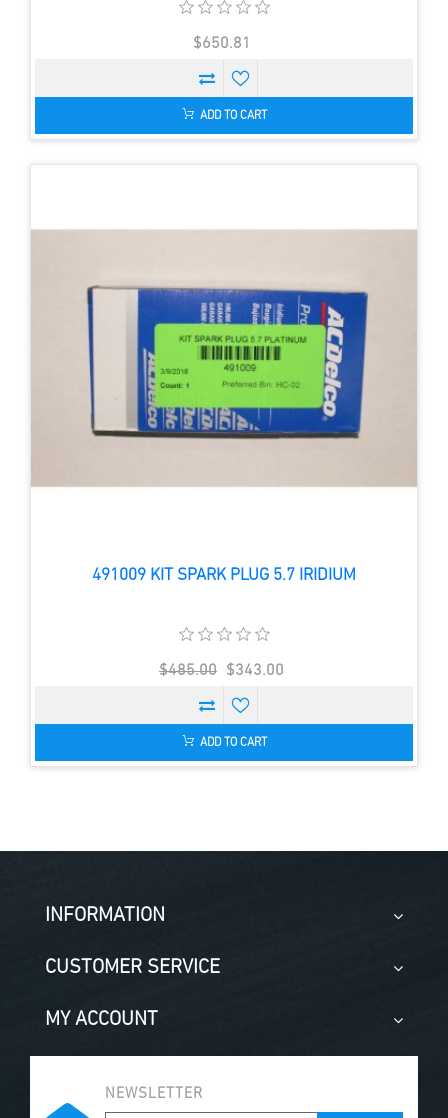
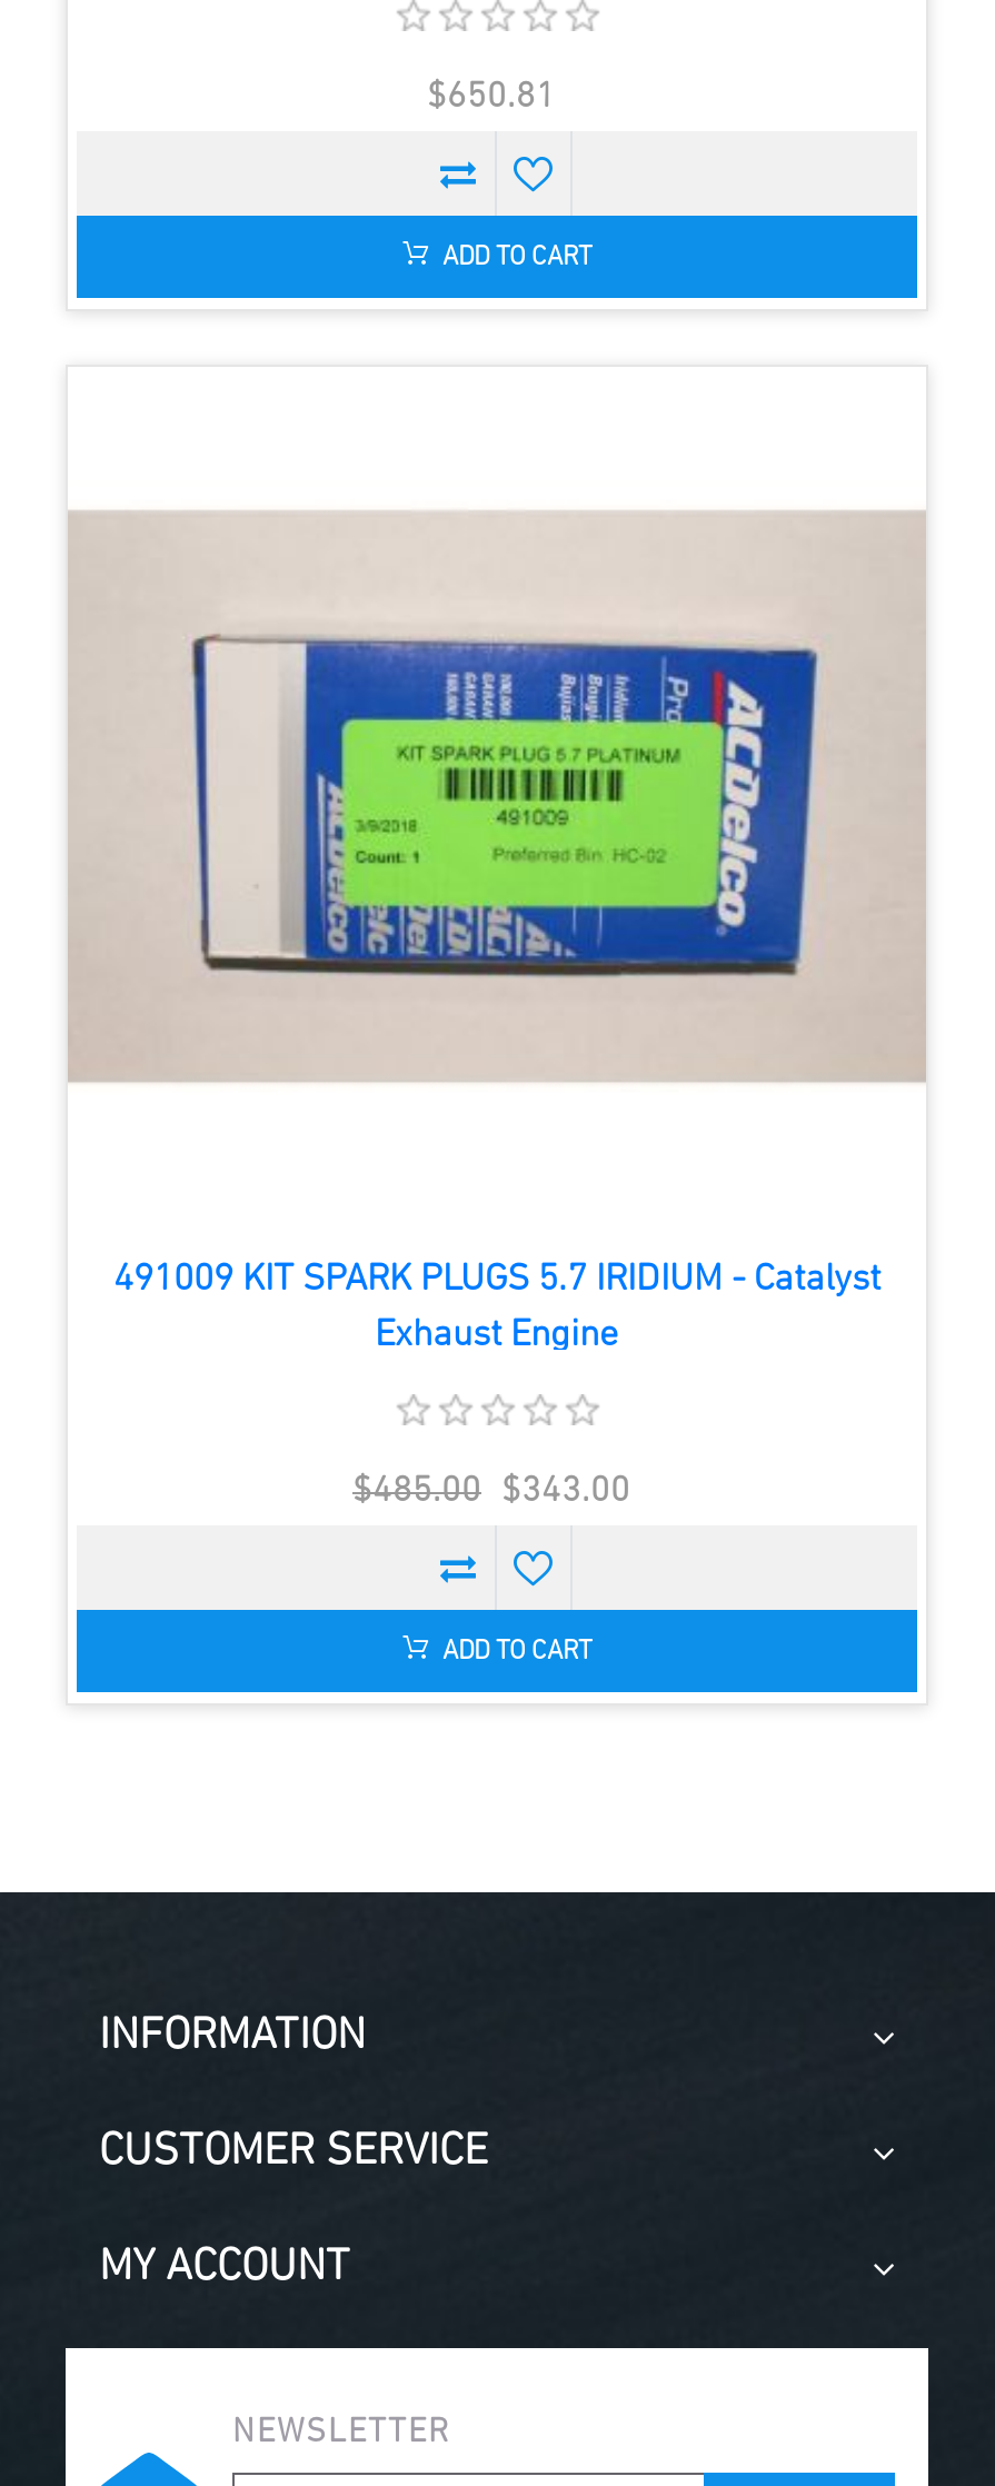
- 491009 KIT SPARK PLUG 5.7 IRIDIUM
+ 491009 KIT SPARK PLUGS 5.7 IRIDIUM - Catalyst
+ Exhaust Engine
